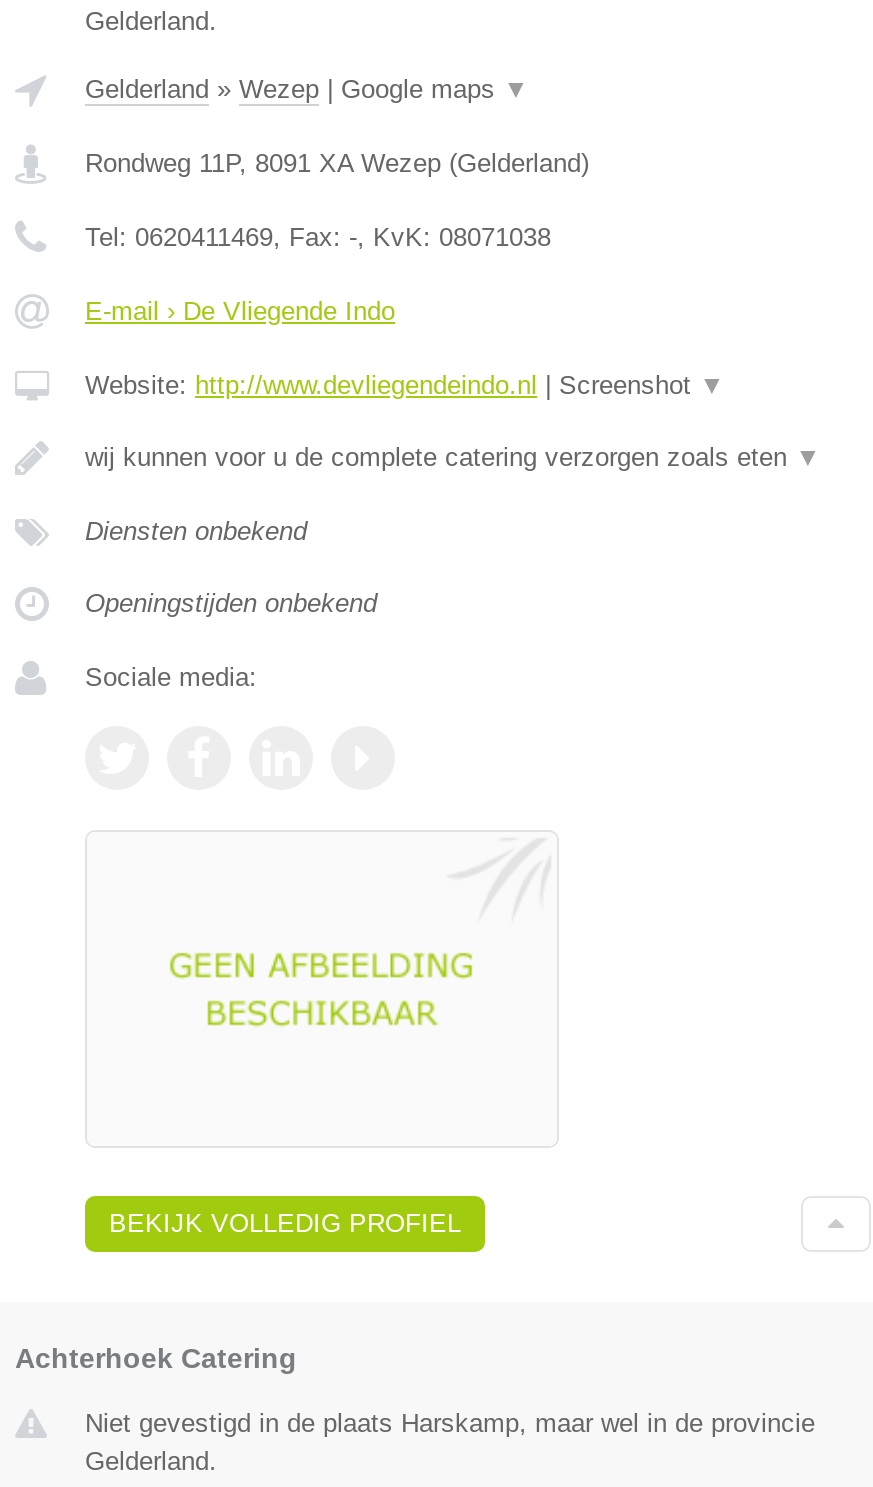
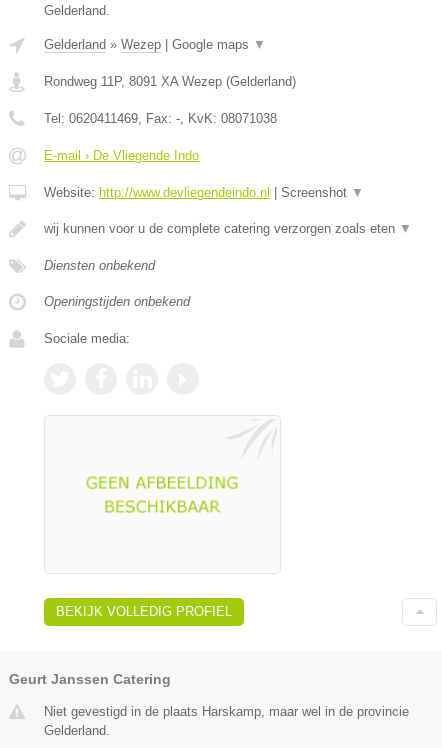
- Achterhoek Catering
+ Geurt Janssen Catering
